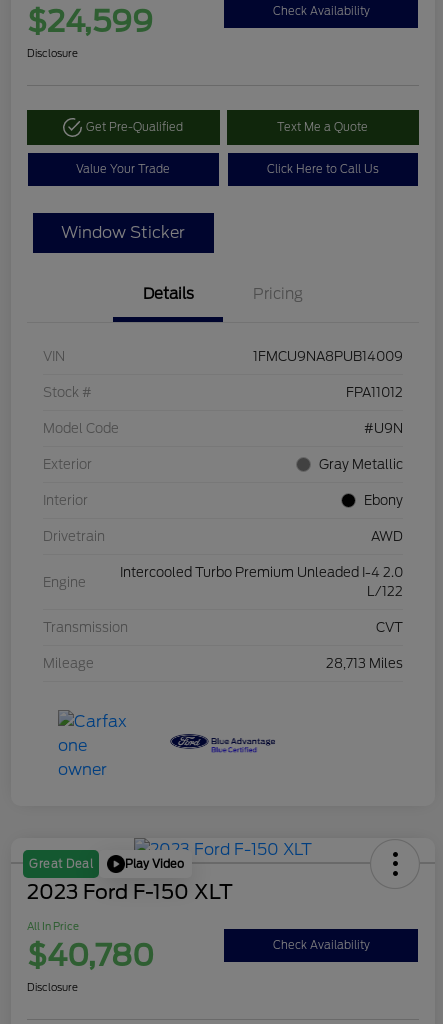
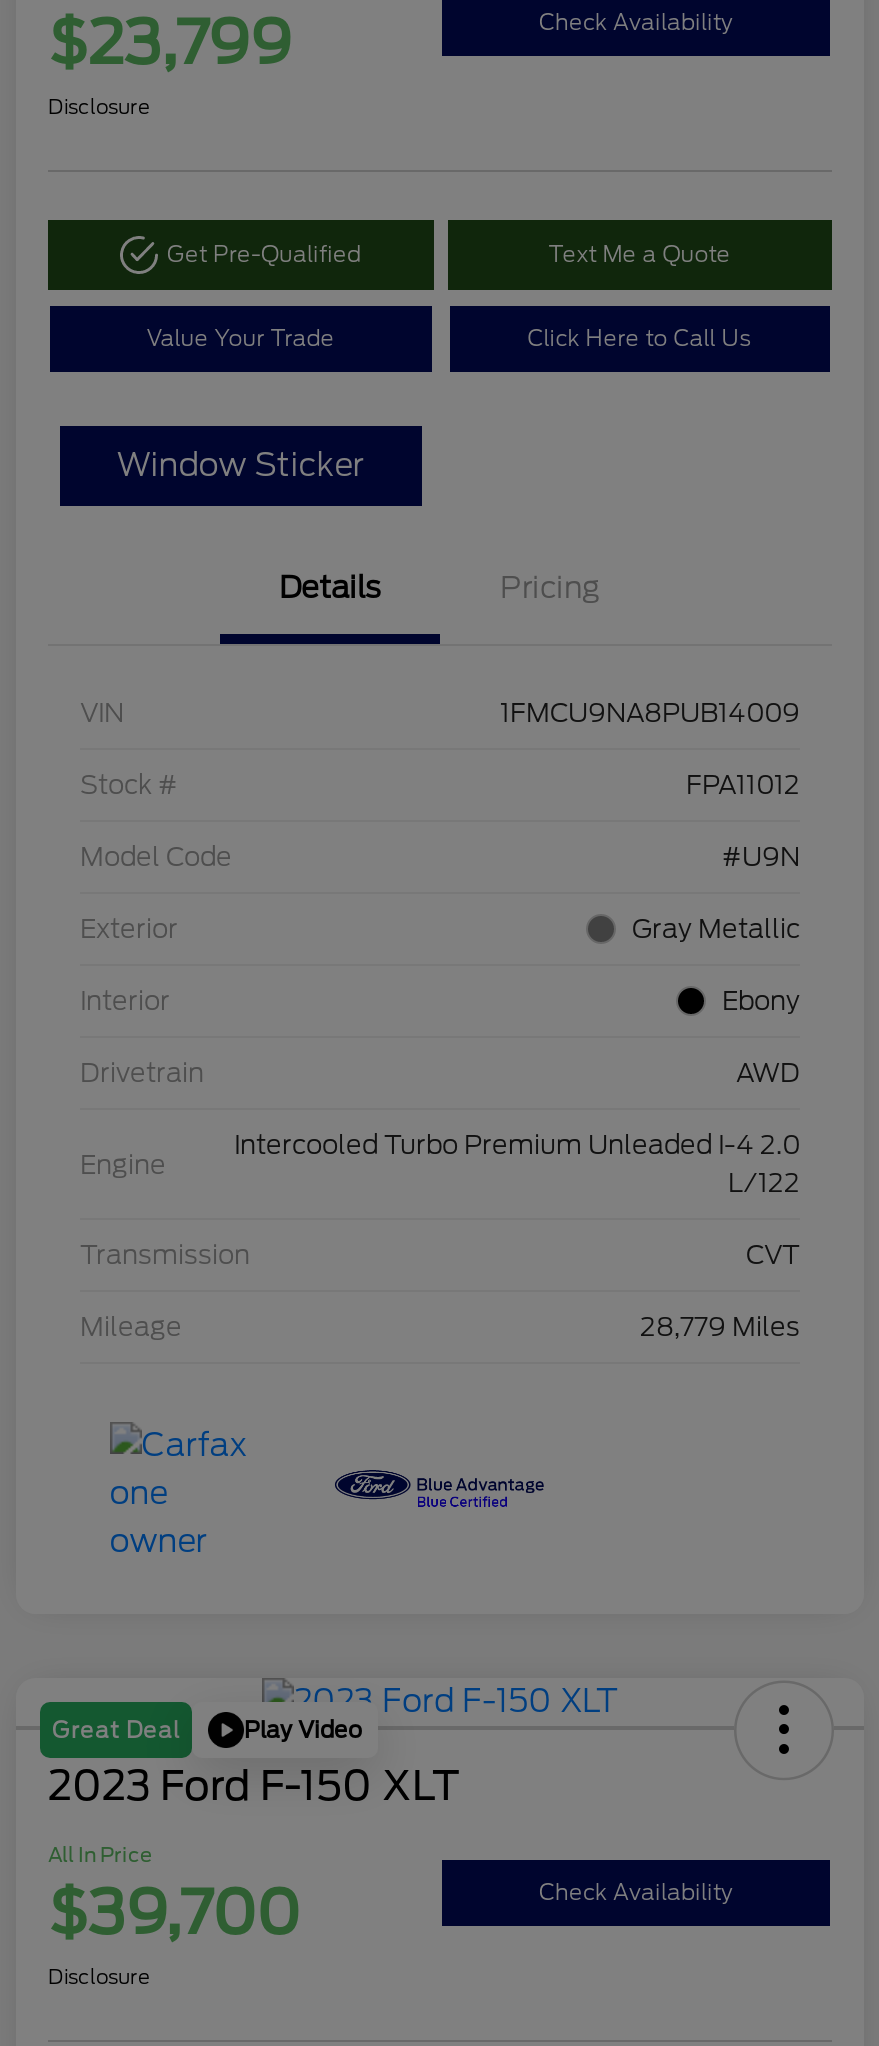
- $24,599
+ $23,799

- 28,713 Miles
+ 28,779 Miles

- $40,780
+ $39,700
